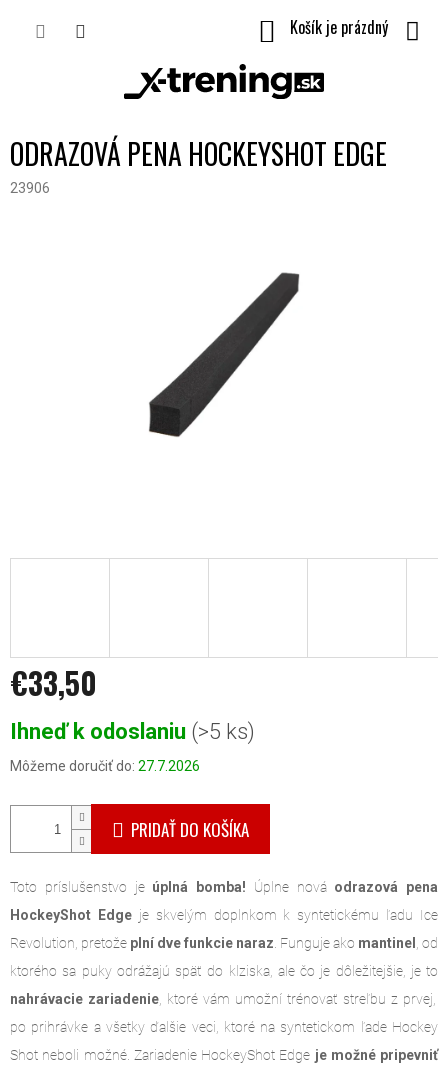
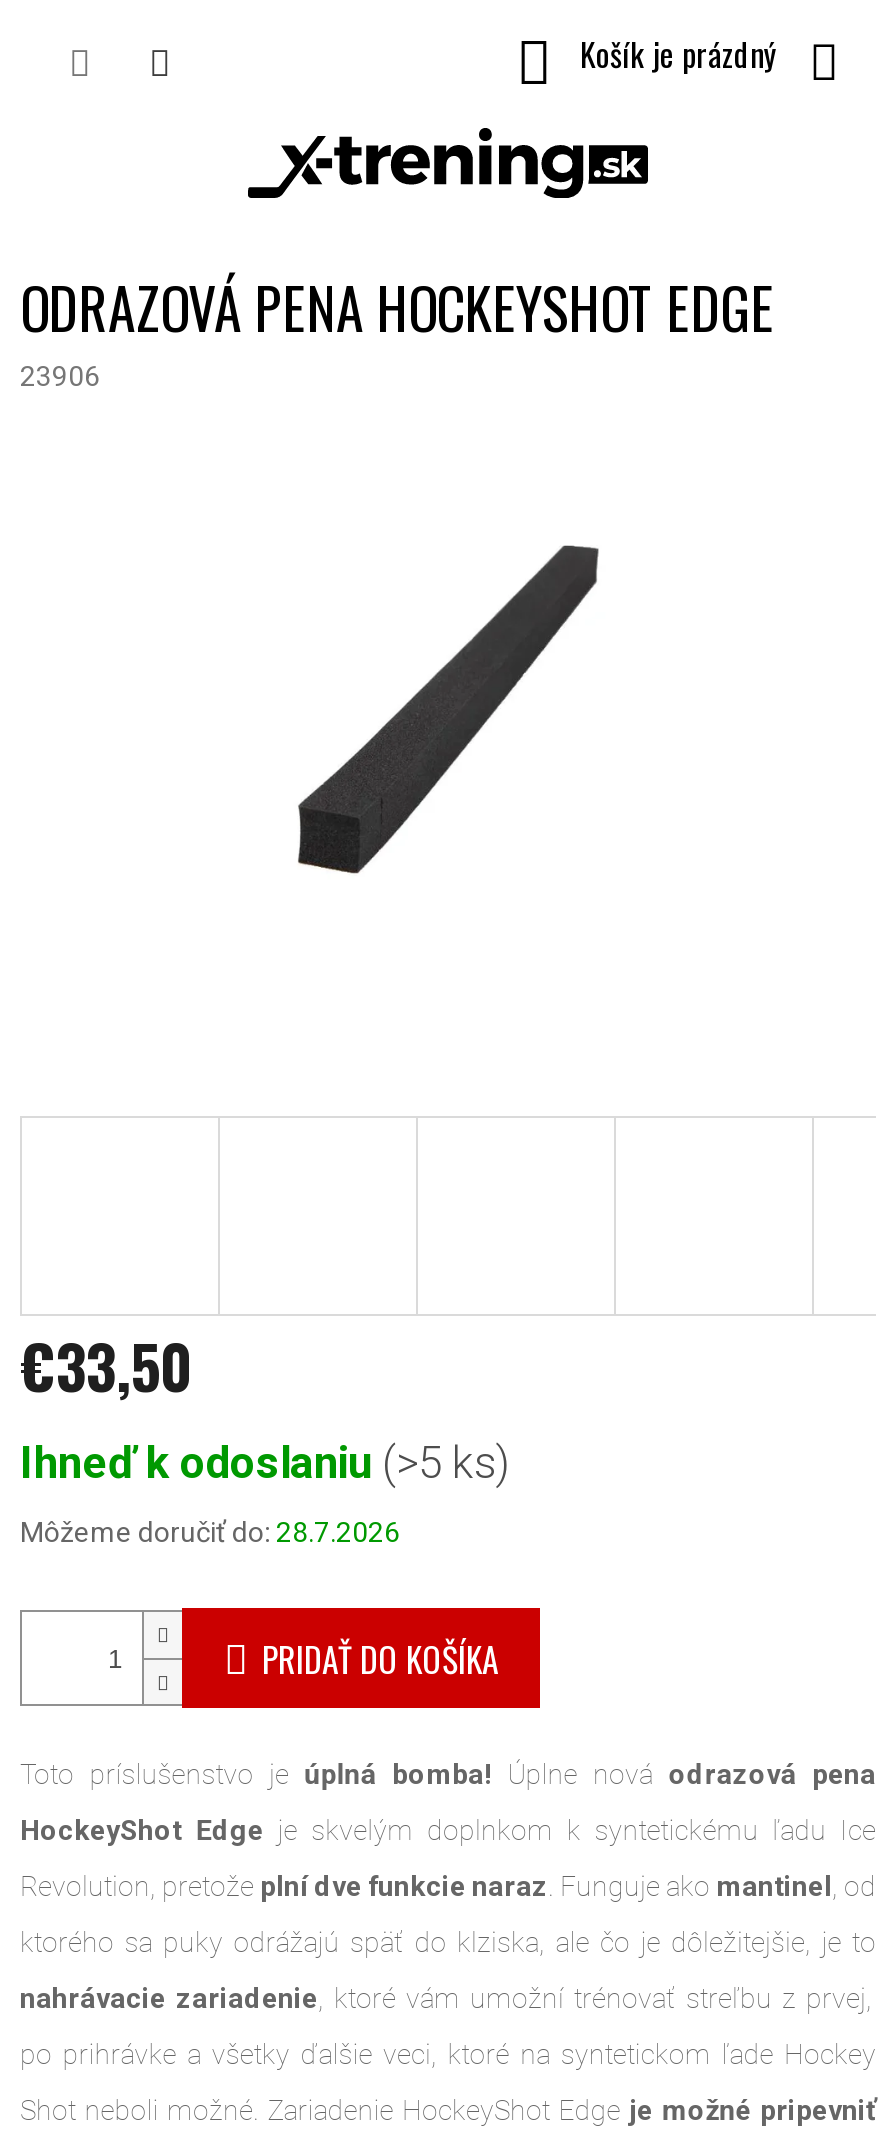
- Môžeme doručiť do: 27.7.2026
+ Môžeme doručiť do: 28.7.2026
